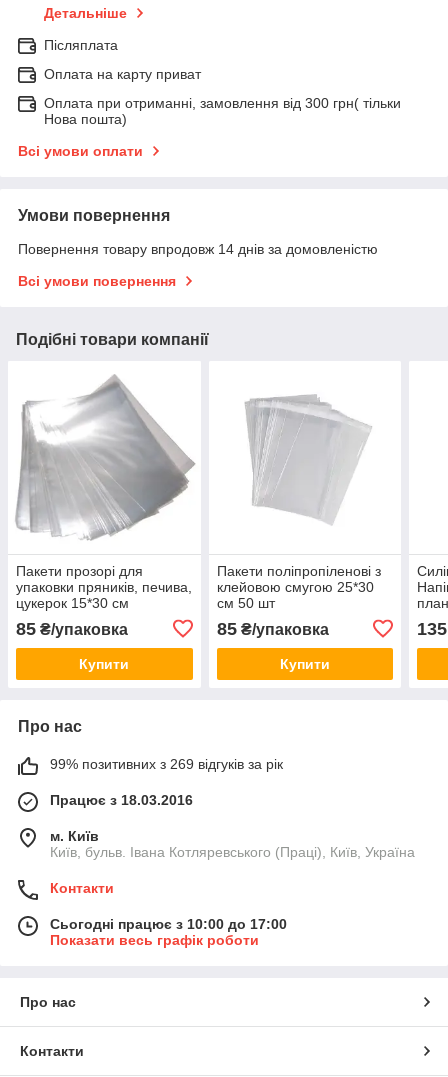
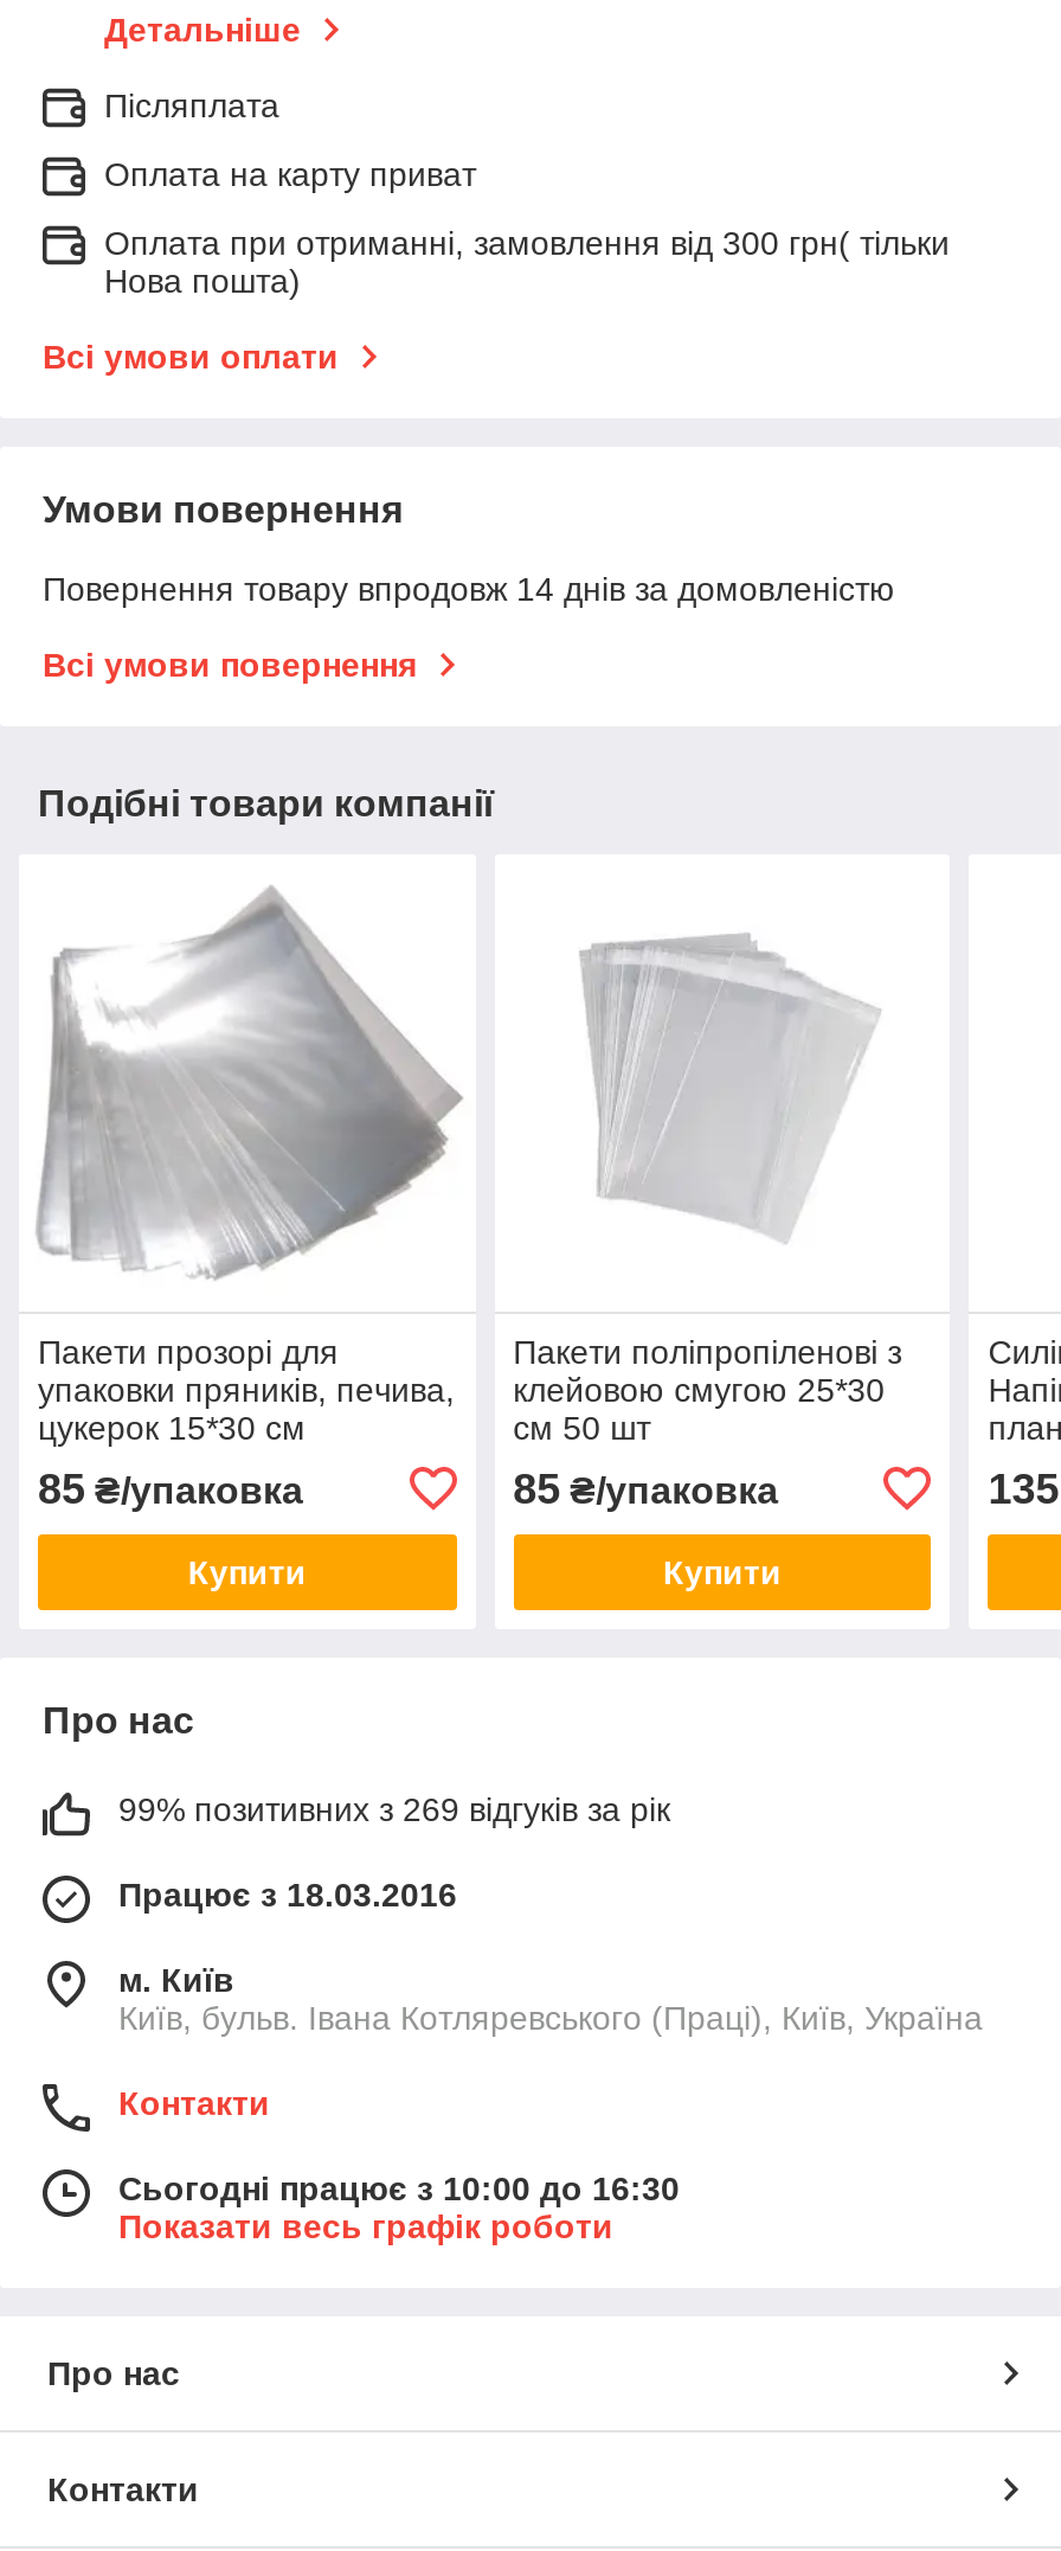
- Сьогодні працює з 10:00 до 17:00
+ Сьогодні працює з 10:00 до 16:30
